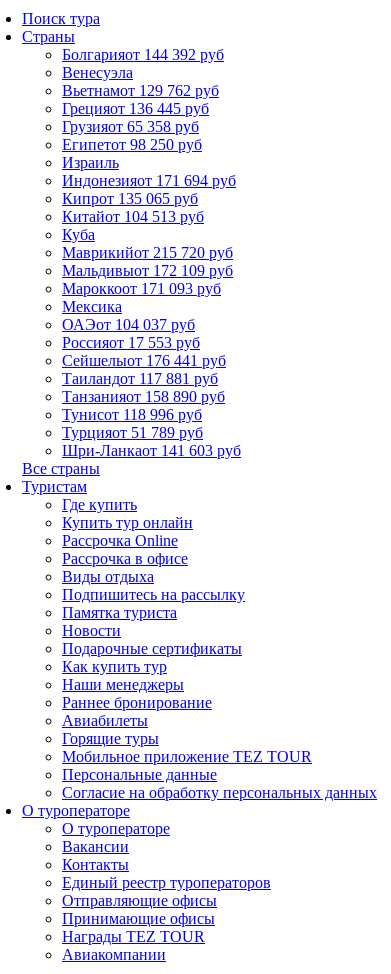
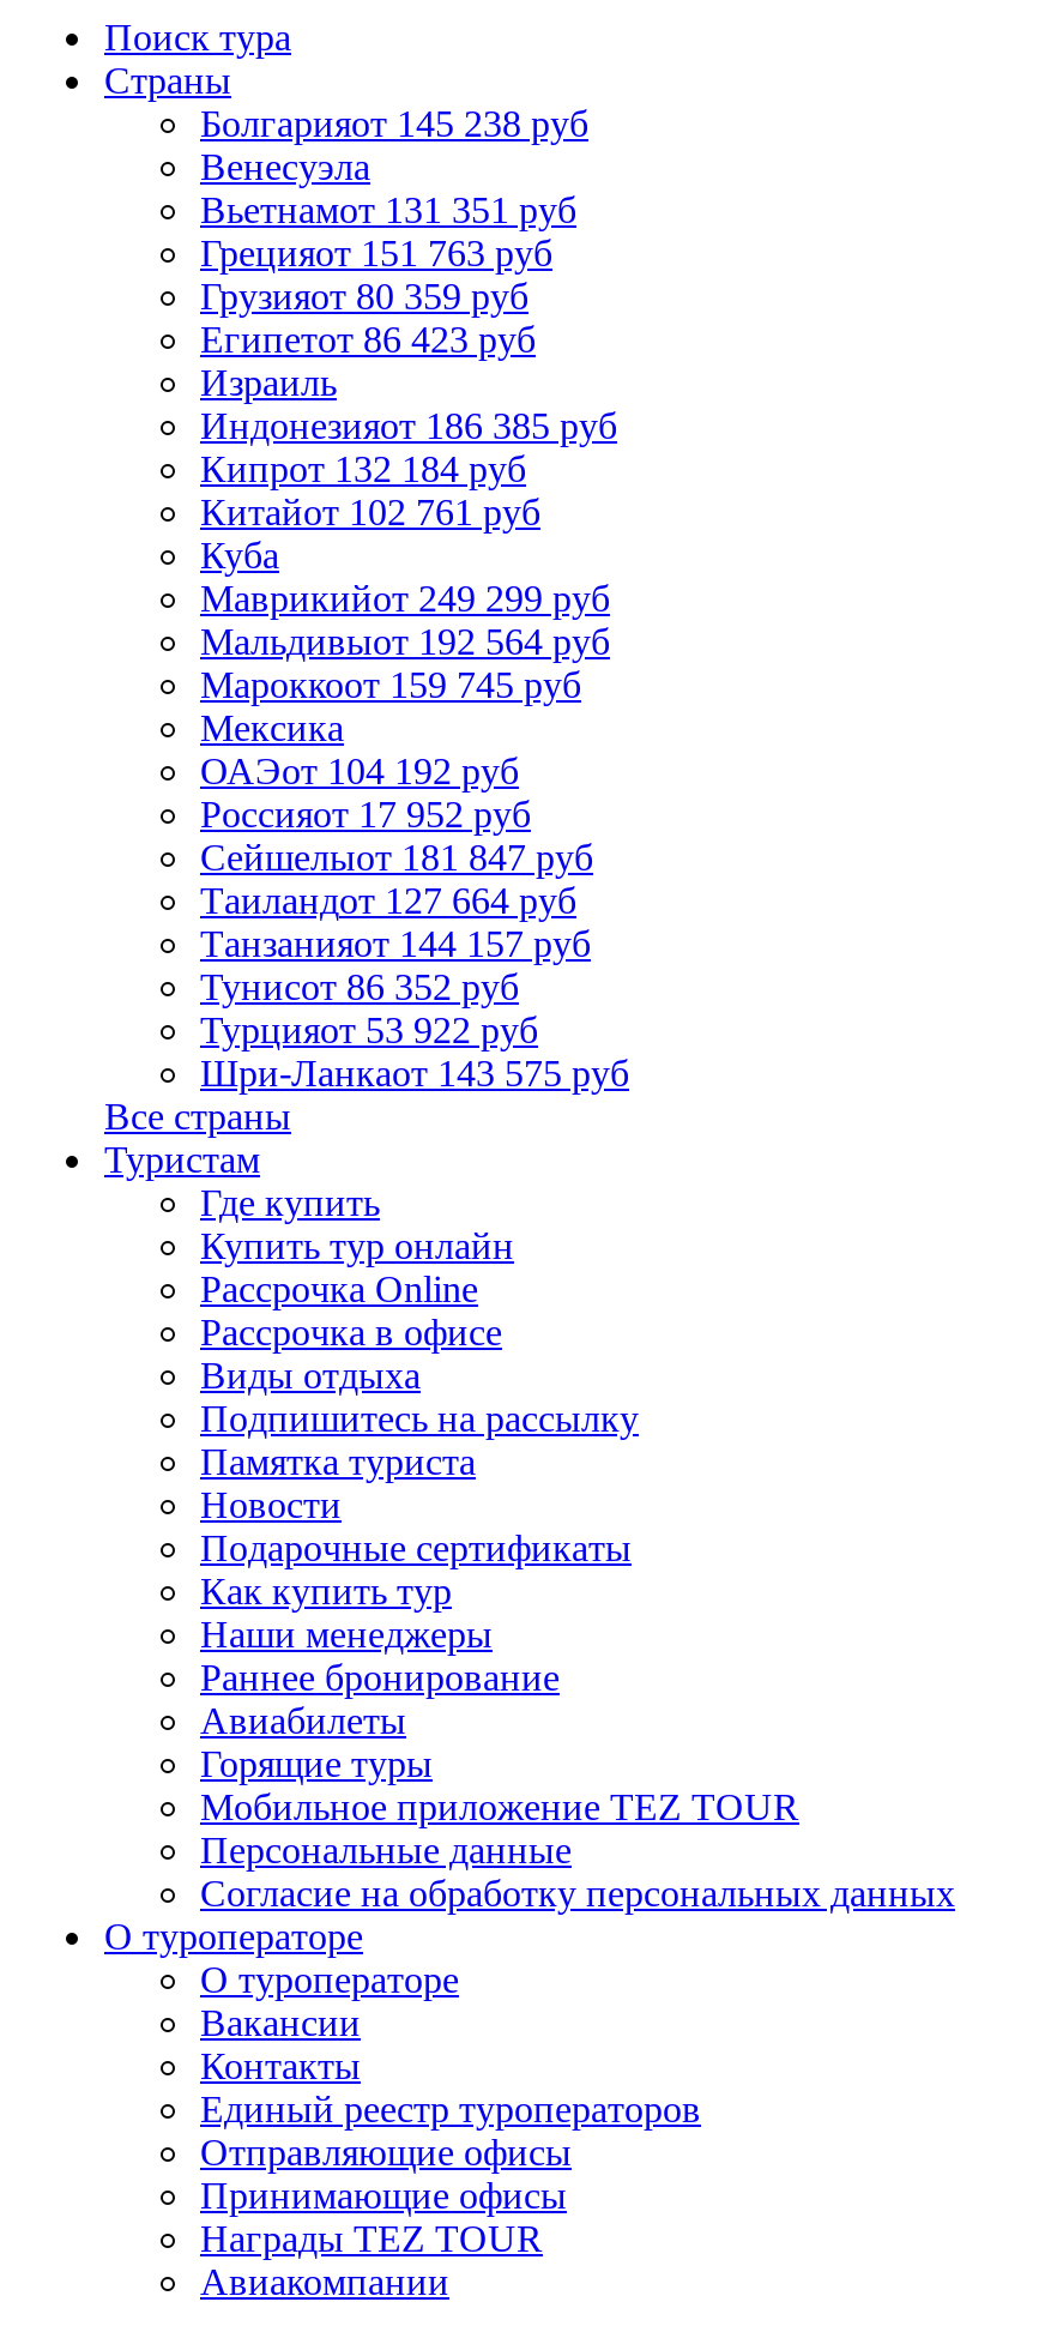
- Болгарияот 144 392 руб
+ Болгарияот 145 238 руб

- Вьетнамот 129 762 руб
+ Вьетнамот 131 351 руб

- Грецияот 136 445 руб
+ Грецияот 151 763 руб

- Грузияот 65 358 руб
+ Грузияот 80 359 руб

- Египетот 98 250 руб
+ Египетот 86 423 руб

- Индонезияот 171 694 руб
+ Индонезияот 186 385 руб

- Кипрот 135 065 руб
+ Кипрот 132 184 руб

- Китайот 104 513 руб
+ Китайот 102 761 руб

- Маврикийот 215 720 руб
+ Маврикийот 249 299 руб

- Мальдивыот 172 109 руб
+ Мальдивыот 192 564 руб

- Мароккоот 171 093 руб
+ Мароккоот 159 745 руб

- ОАЭот 104 037 руб
+ ОАЭот 104 192 руб

- Россияот 17 553 руб
+ Россияот 17 952 руб

- Сейшелыот 176 441 руб
+ Сейшелыот 181 847 руб

- Таиландот 117 881 руб
+ Таиландот 127 664 руб

- Танзанияот 158 890 руб
+ Танзанияот 144 157 руб

- Тунисот 118 996 руб
+ Тунисот 86 352 руб

- Турцияот 51 789 руб
+ Турцияот 53 922 руб

- Шри-Ланкаот 141 603 руб
+ Шри-Ланкаот 143 575 руб
